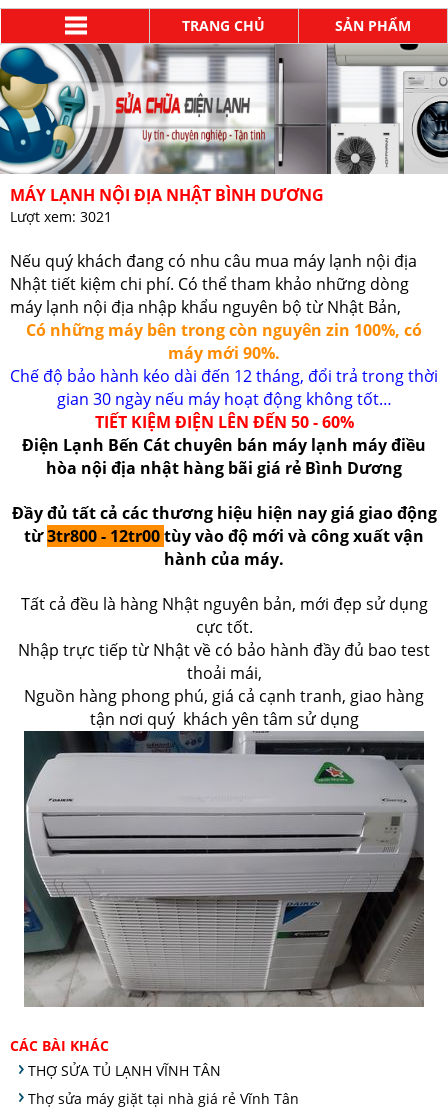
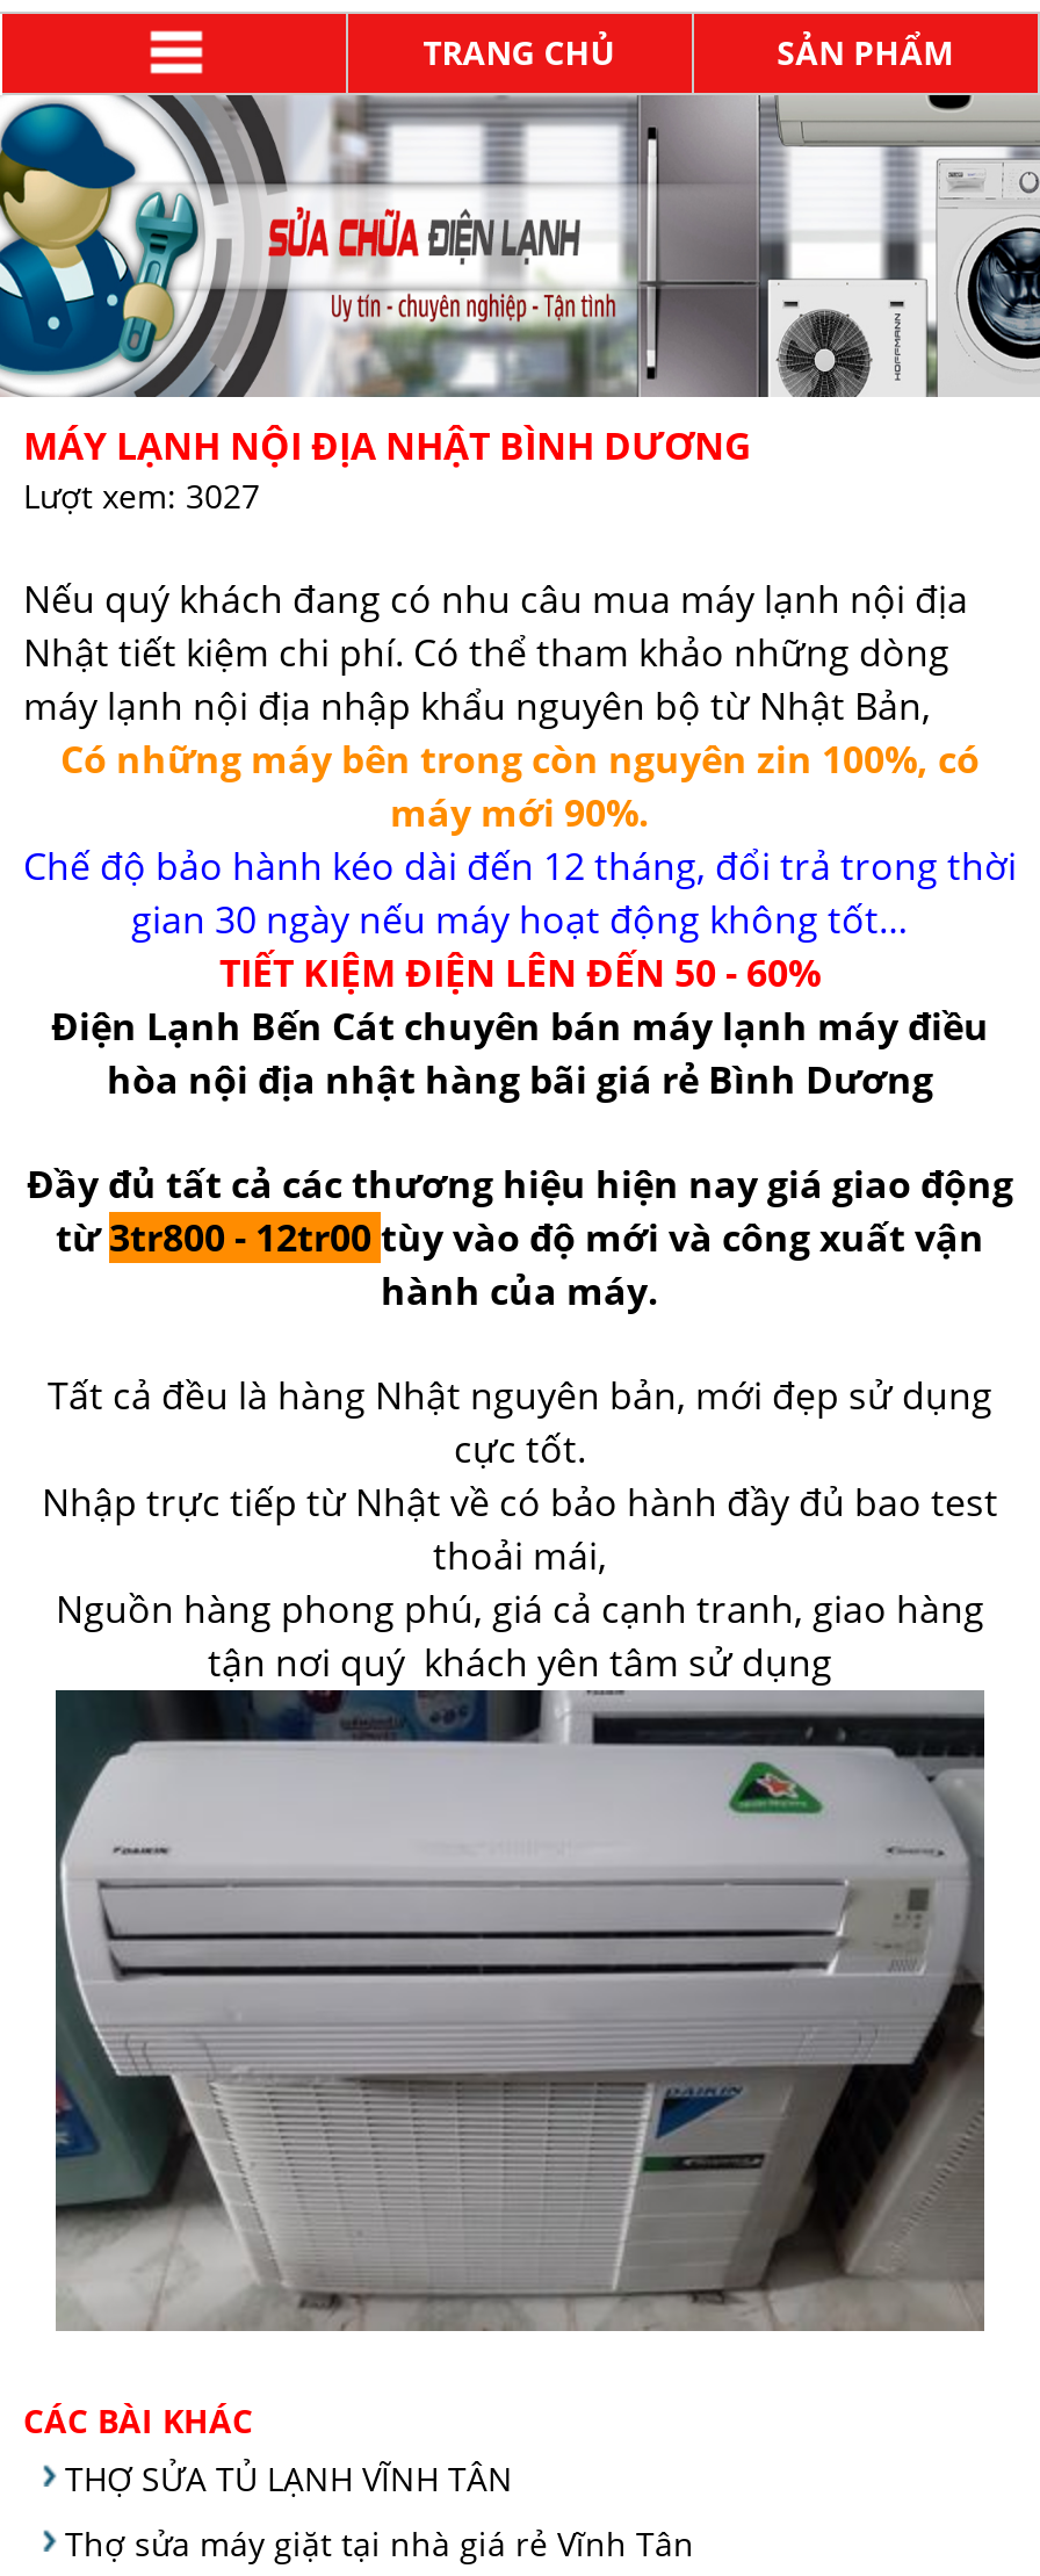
- Lượt xem: 3021
+ Lượt xem: 3027
